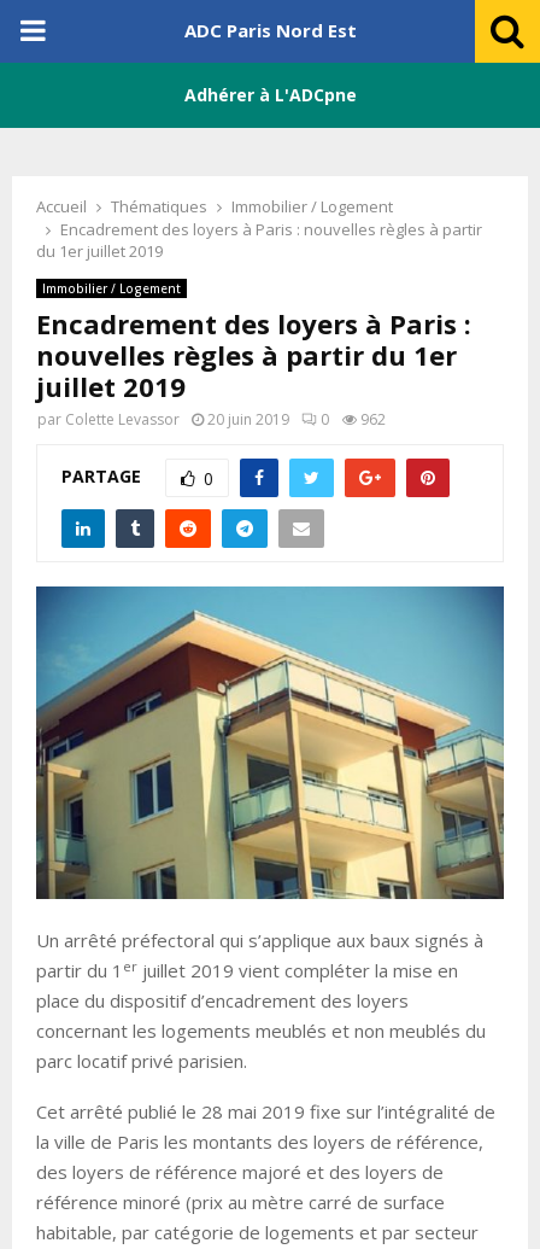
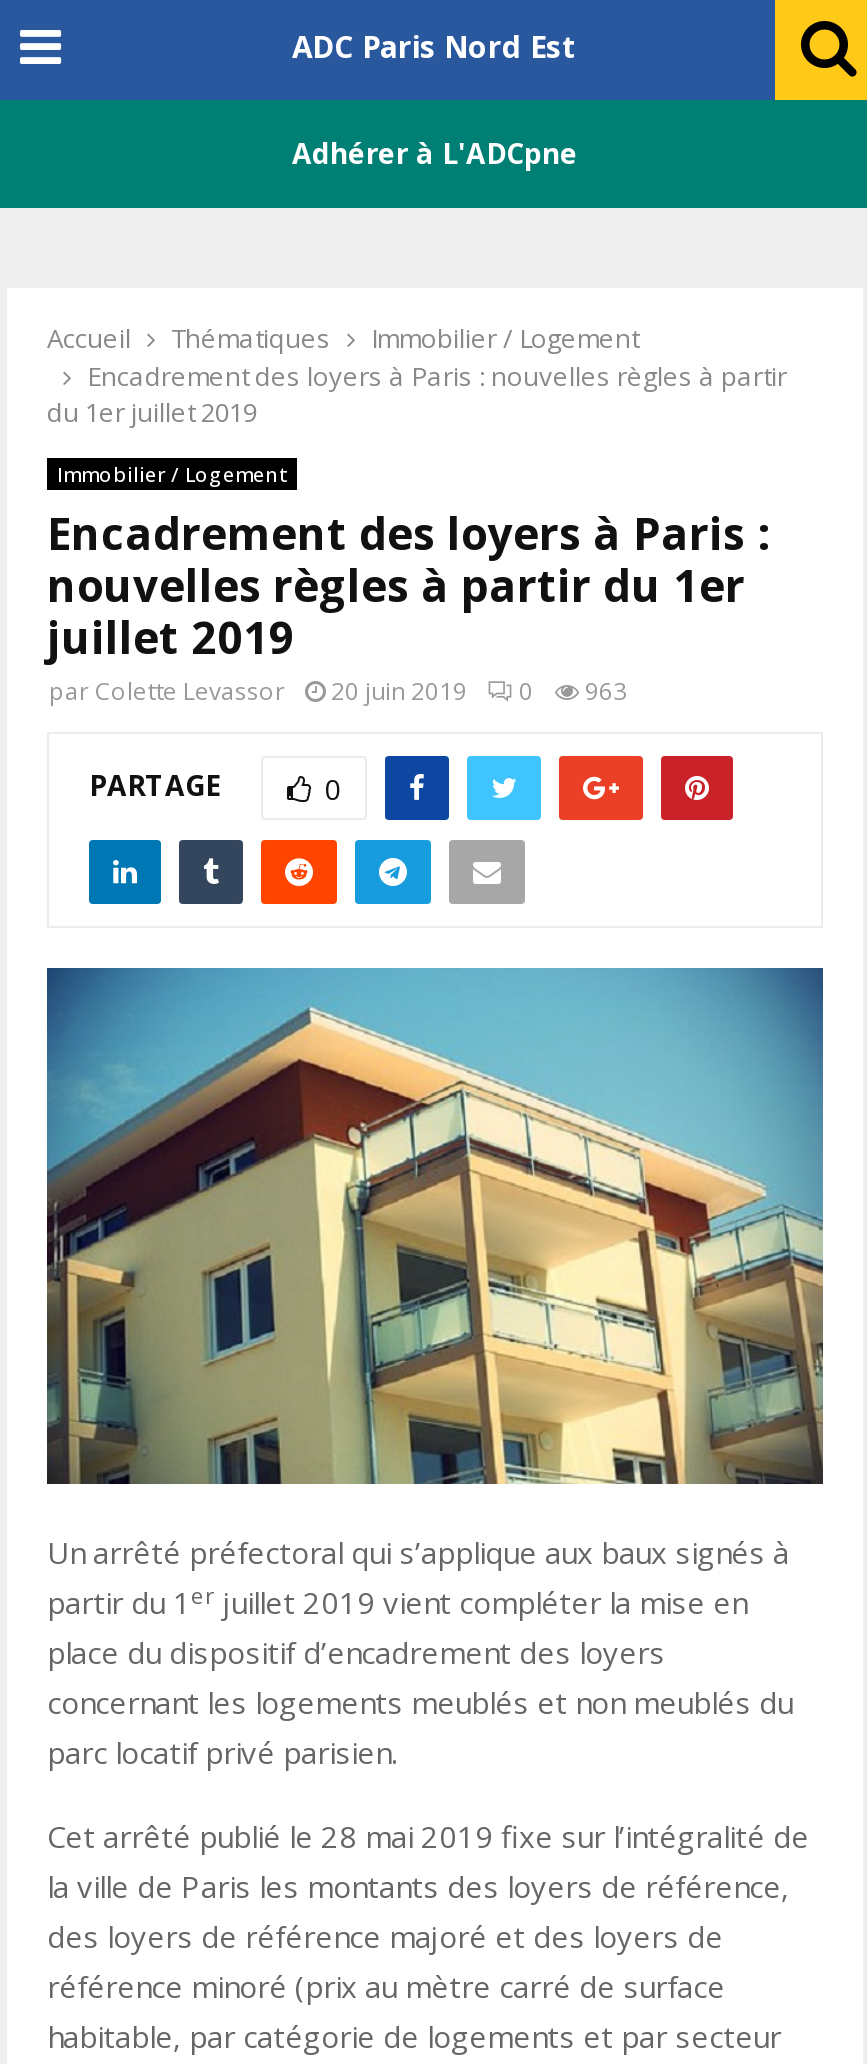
- par Colette Levassor 20 juin 2019 0 962
+ par Colette Levassor 20 juin 2019 0 963
